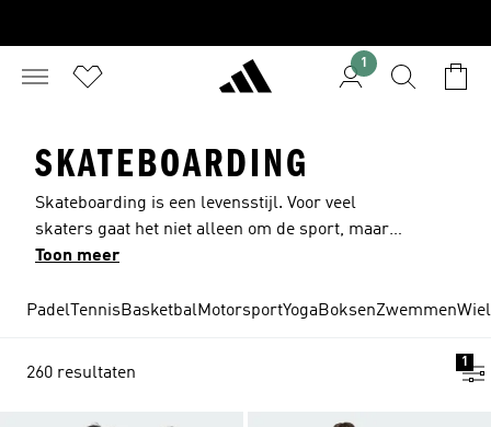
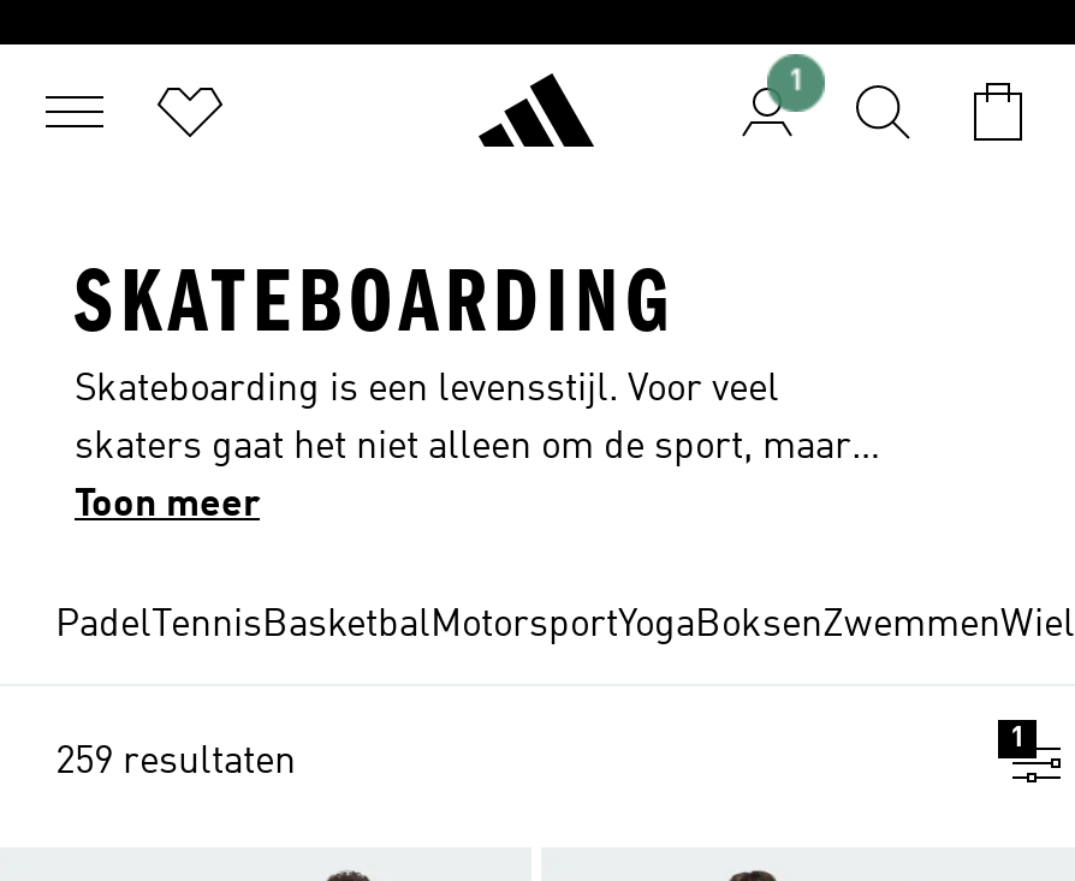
- 260 resultaten
+ 259 resultaten
